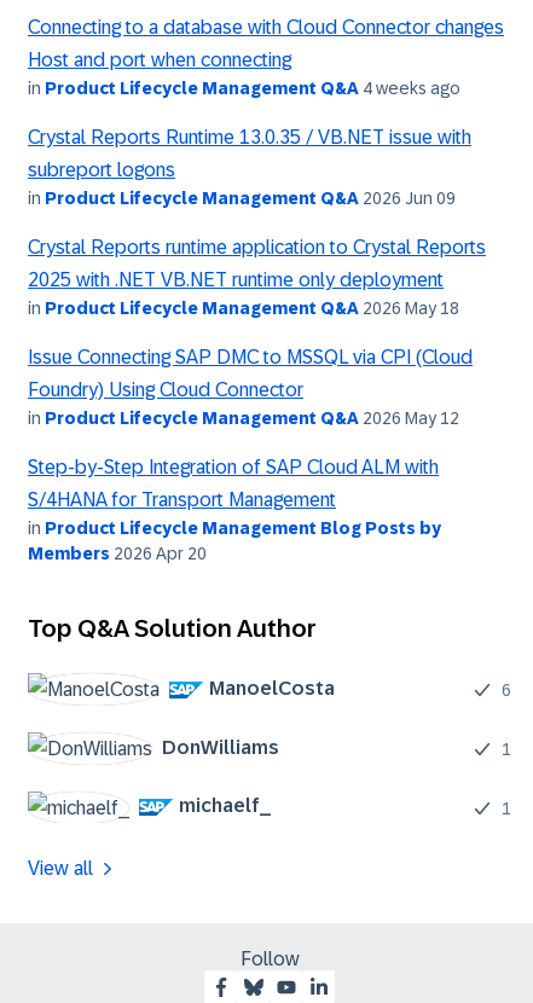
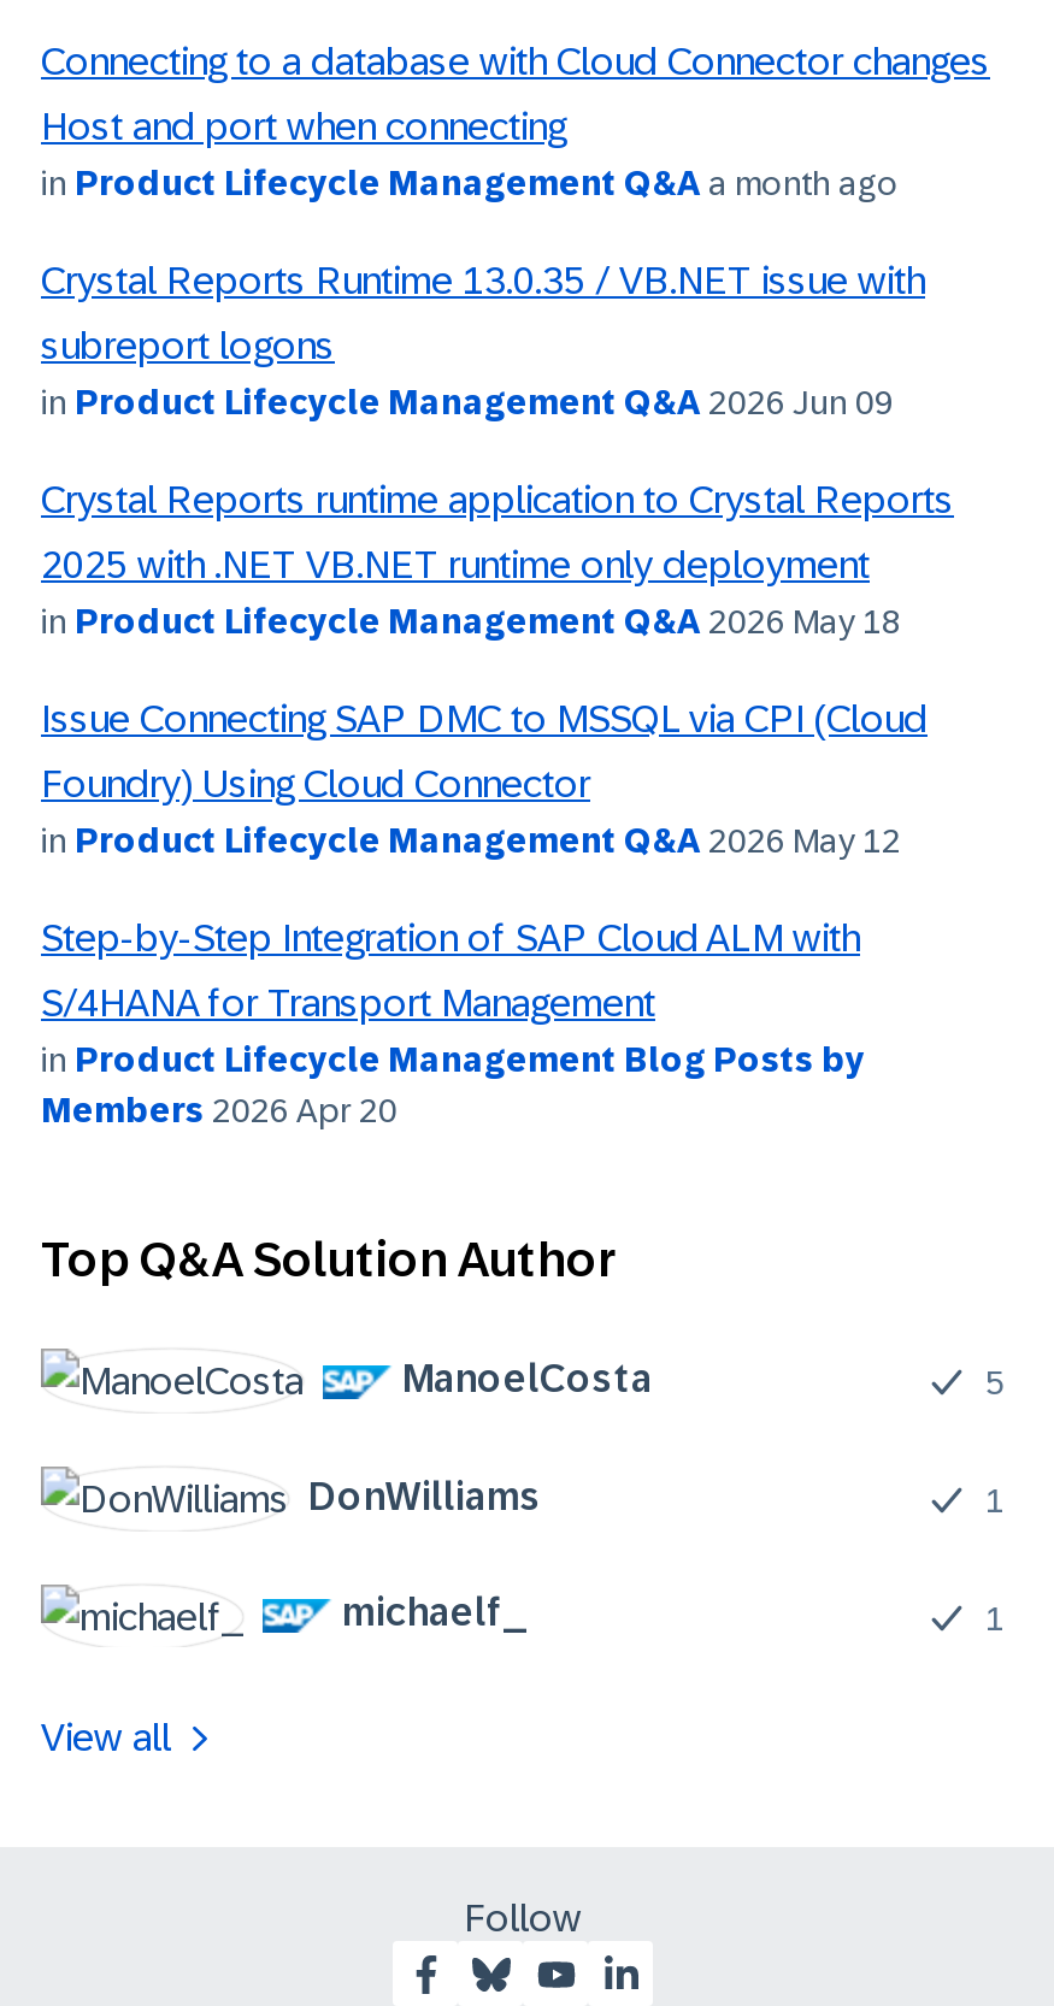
- in Product Lifecycle Management Q&A 4 weeks ago
+ in Product Lifecycle Management Q&A a month ago

- 6
+ 5
